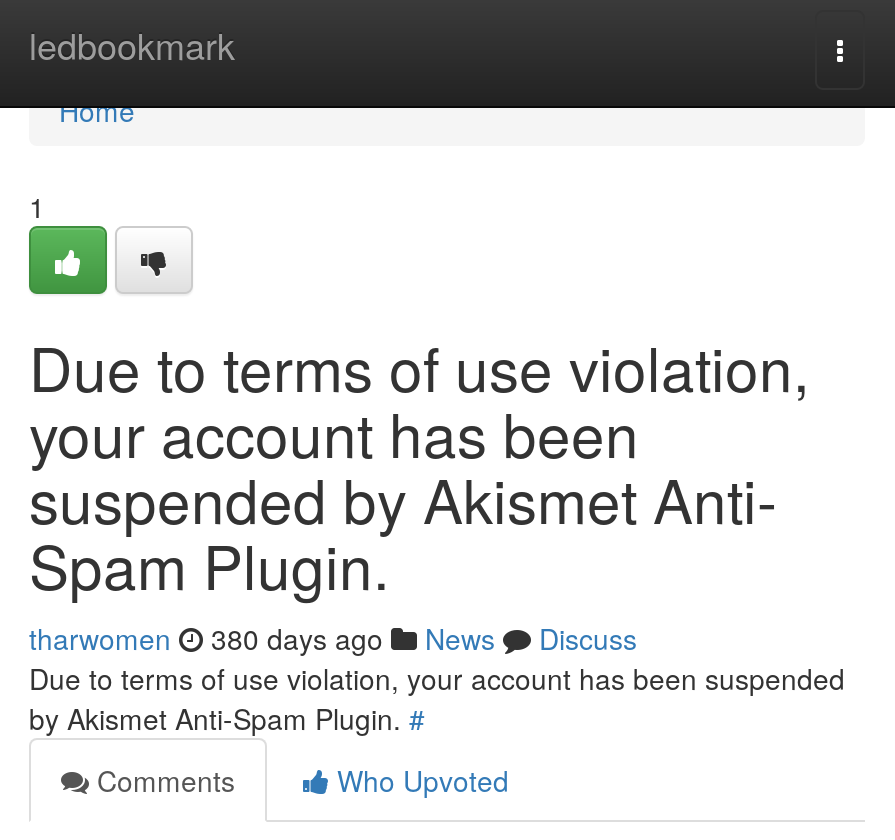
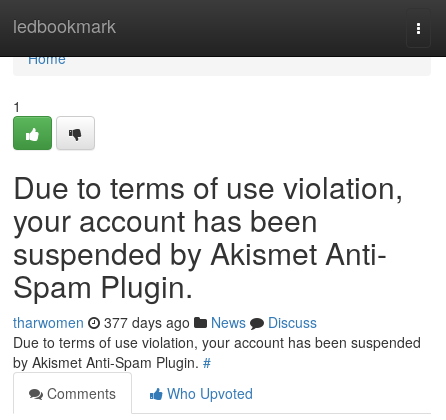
- tharwomen 380 days ago News Discuss
+ tharwomen 377 days ago News Discuss
